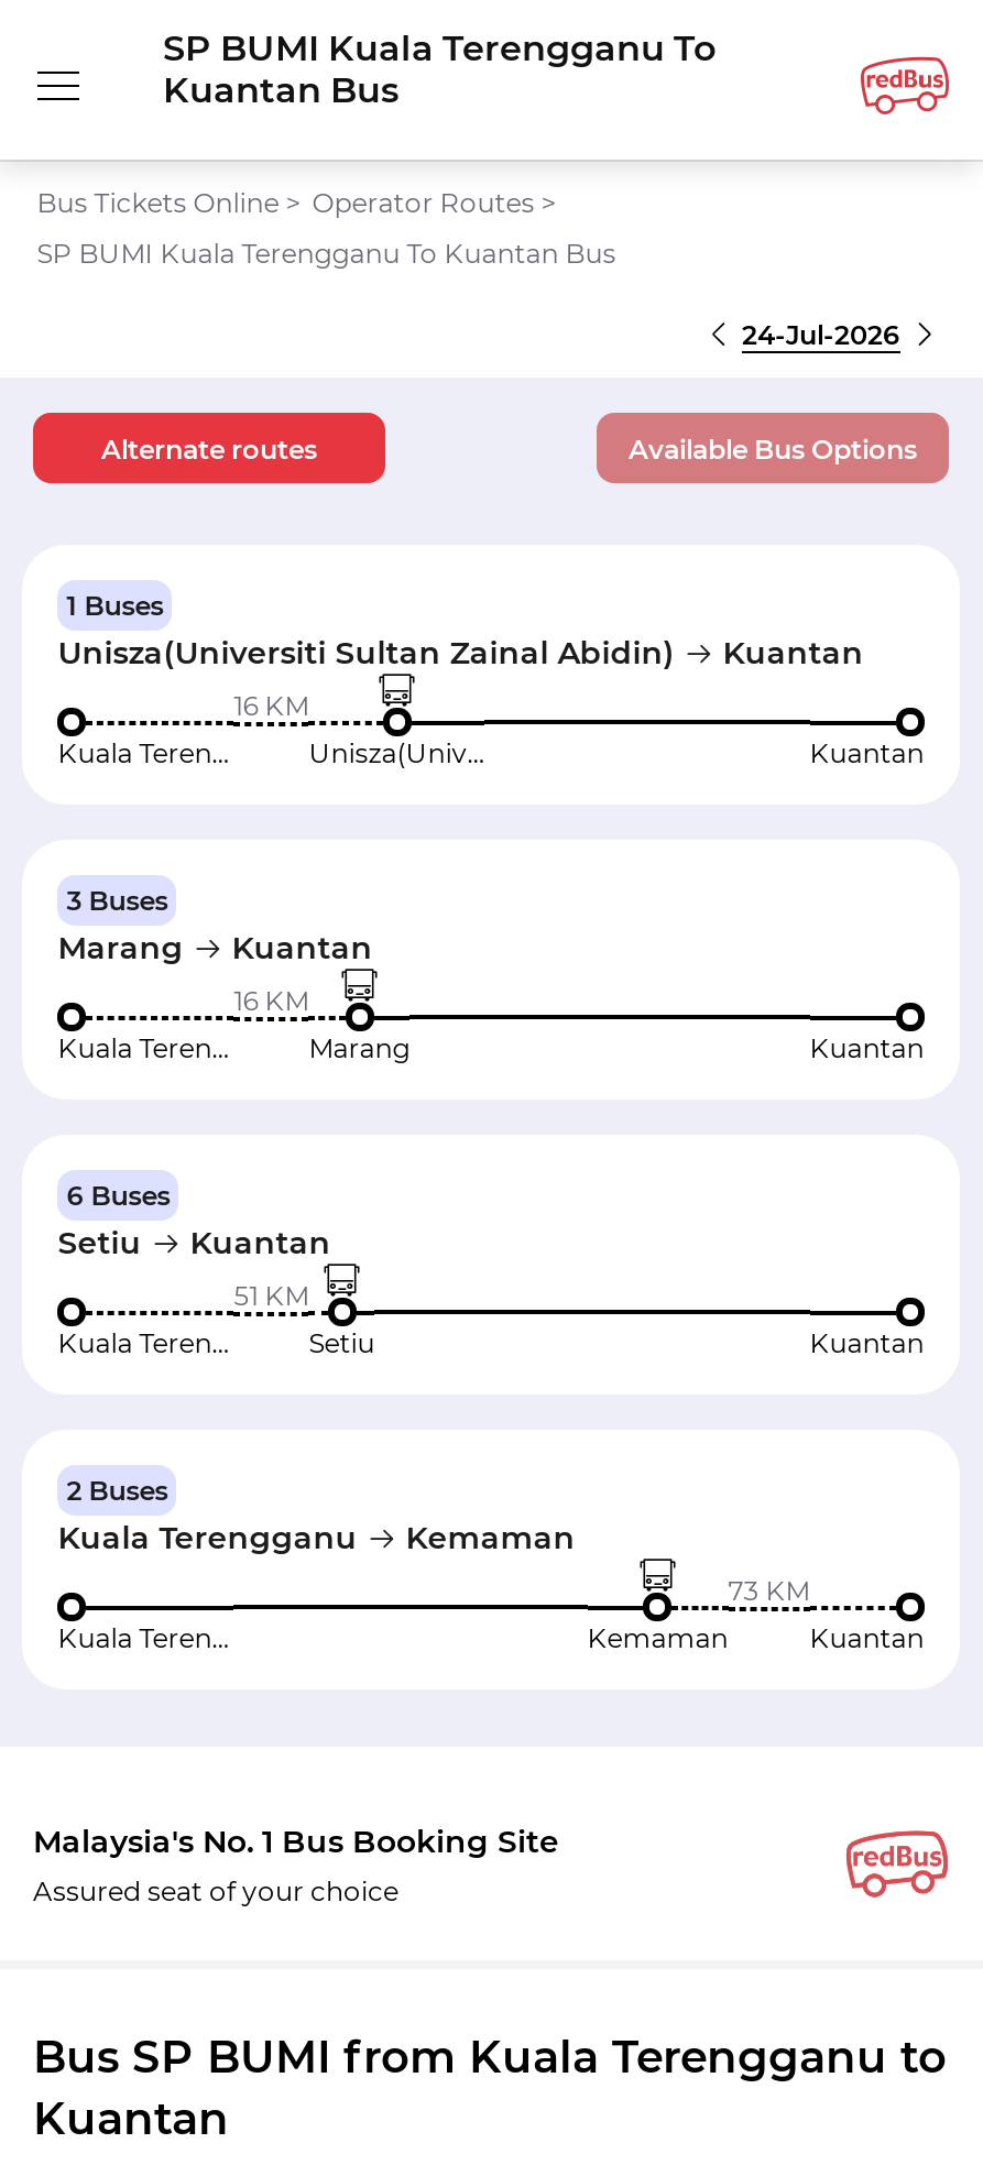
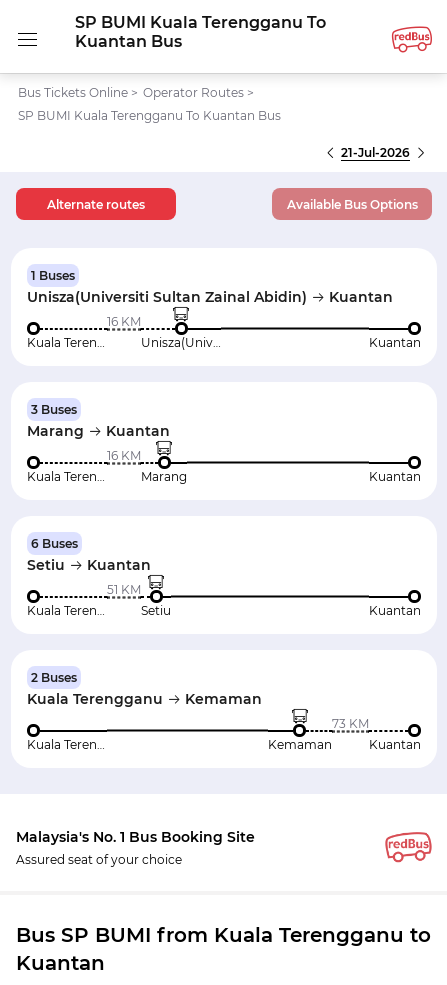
- 24-Jul-2026
+ 21-Jul-2026
